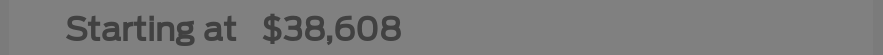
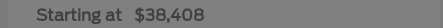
- Starting at $38,608
+ Starting at $38,408
